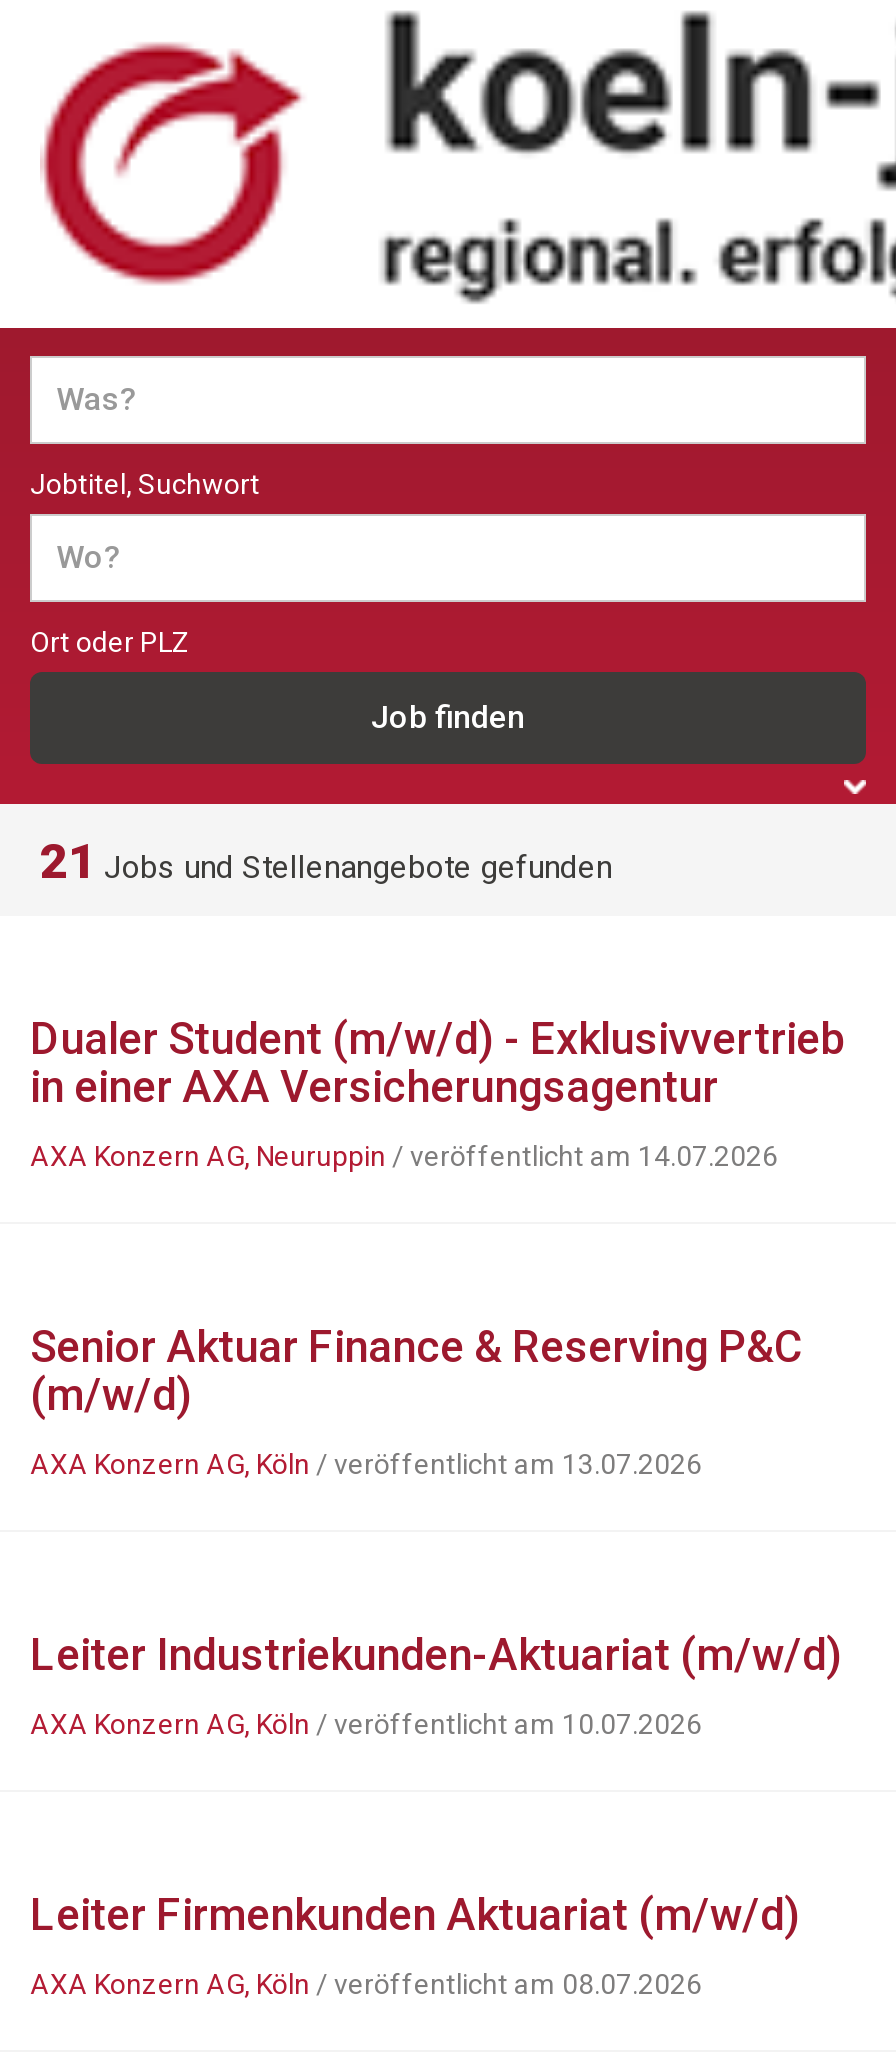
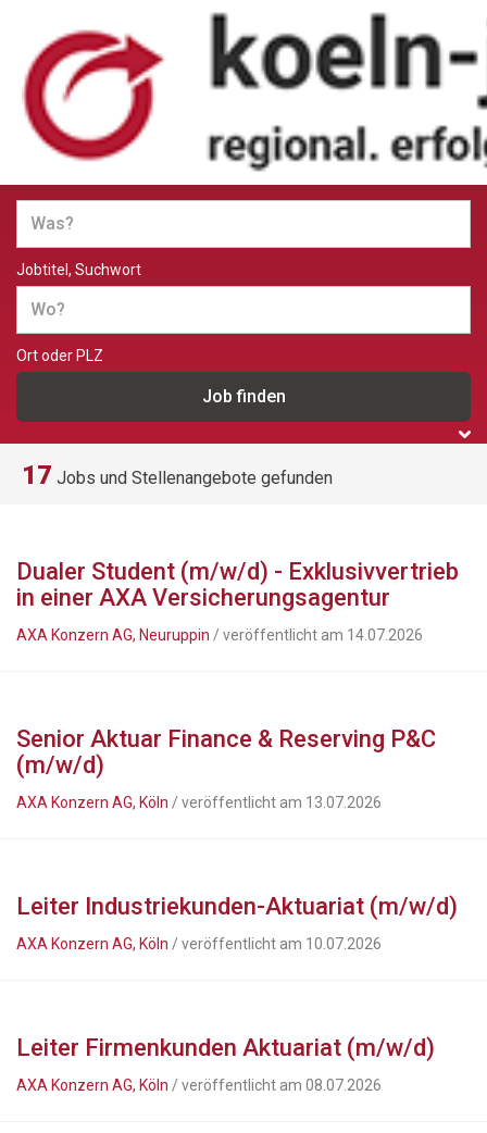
- 21 Jobs und Stellenangebote gefunden
+ 17 Jobs und Stellenangebote gefunden
